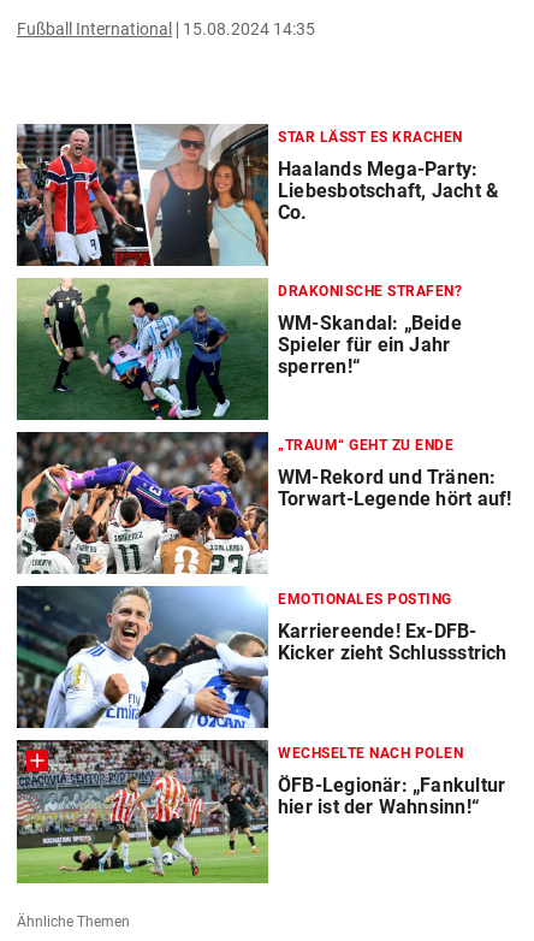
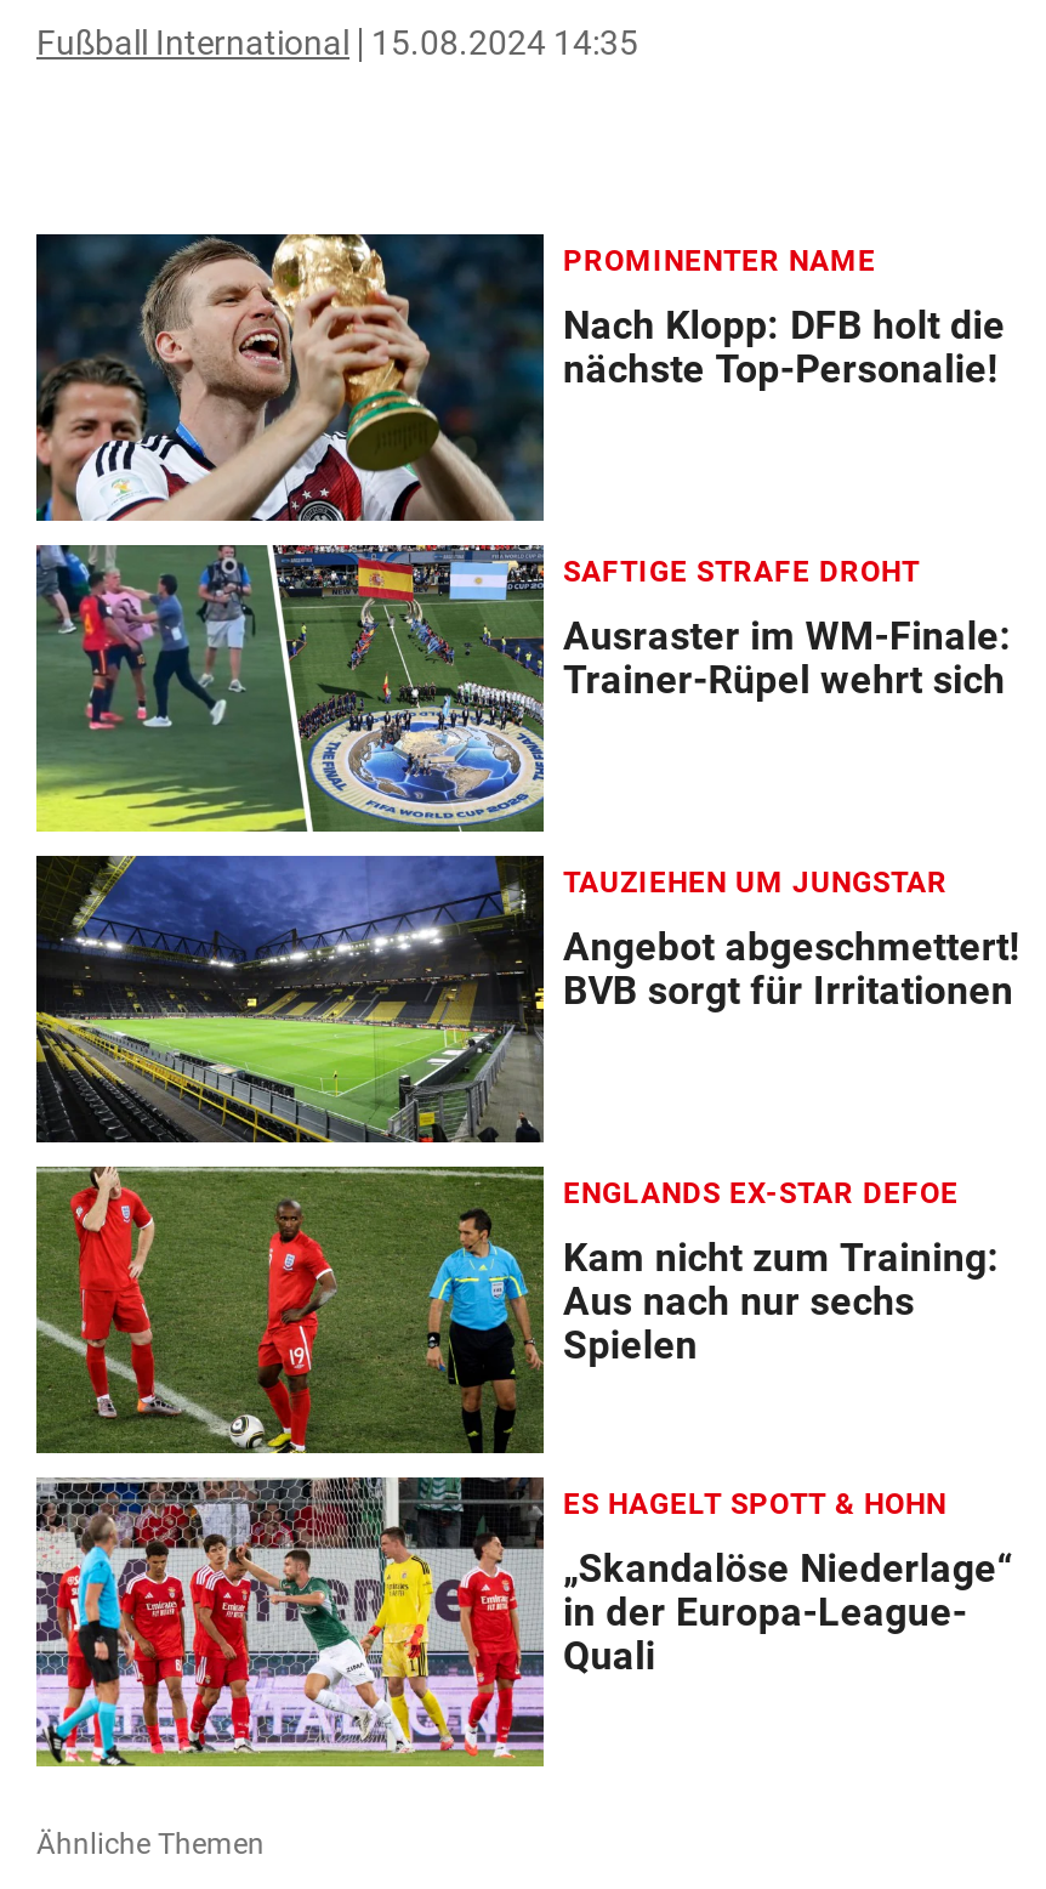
- [image]
- STAR LÄSST ES KRACHEN
+ [image]
+ PROMINENTER NAME

- Haalands Mega-Party:
- Liebesbotschaft, Jacht &
- Co.
+ Nach Klopp: DFB holt die
+ nächste Top-Personalie!

- [image]
- DRAKONISCHE STRAFEN?
+ [image]
+ SAFTIGE STRAFE DROHT

- WM-Skandal: „Beide
- Spieler für ein Jahr
- sperren!“
+ Ausraster im WM-Finale:
+ Trainer-Rüpel wehrt sich

- [image]
- „TRAUM“ GEHT ZU ENDE
+ [image]
+ TAUZIEHEN UM JUNGSTAR

- WM-Rekord und Tränen:
- Torwart-Legende hört auf!
+ Angebot abgeschmettert!
+ BVB sorgt für Irritationen

- [image]
- EMOTIONALES POSTING
+ [image]
+ ENGLANDS EX-STAR DEFOE

- Karriereende! Ex-DFB-
- Kicker zieht Schlussstrich
+ Kam nicht zum Training:
+ Aus nach nur sechs
+ Spielen

- [image]
- WECHSELTE NACH POLEN
+ [image]
+ ES HAGELT SPOTT & HOHN

- ÖFB-Legionär: „Fankultur
- hier ist der Wahnsinn!“
+ „Skandalöse Niederlage“
+ in der Europa-League-
+ Quali
